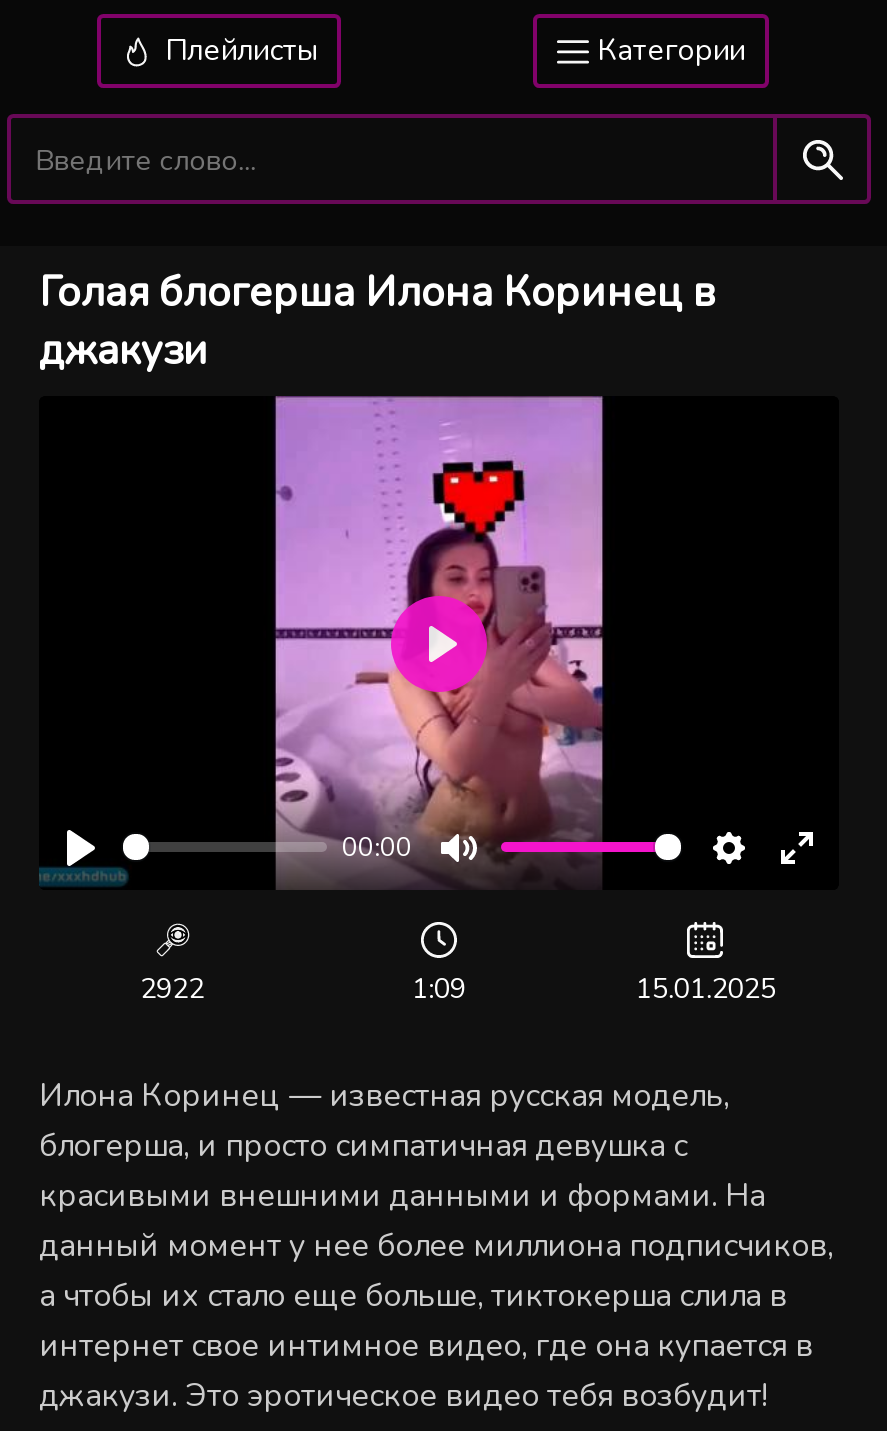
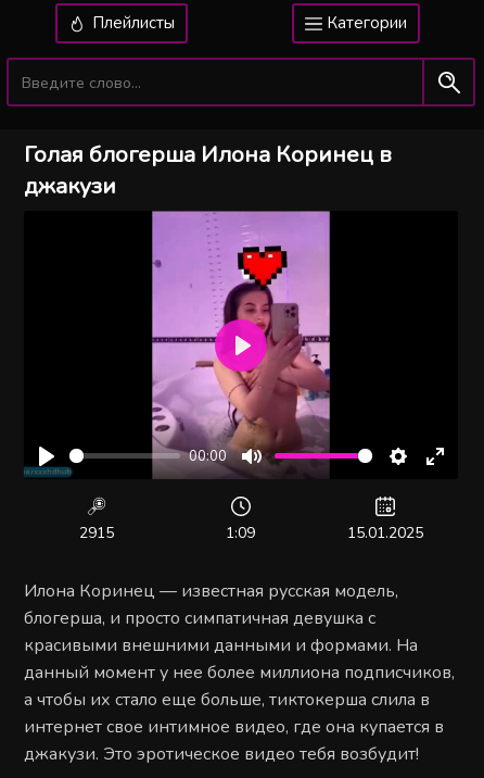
- 2922
+ 2915
